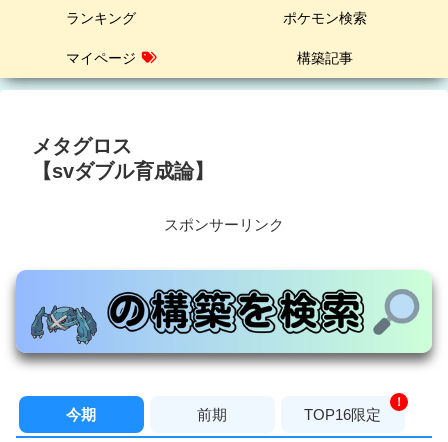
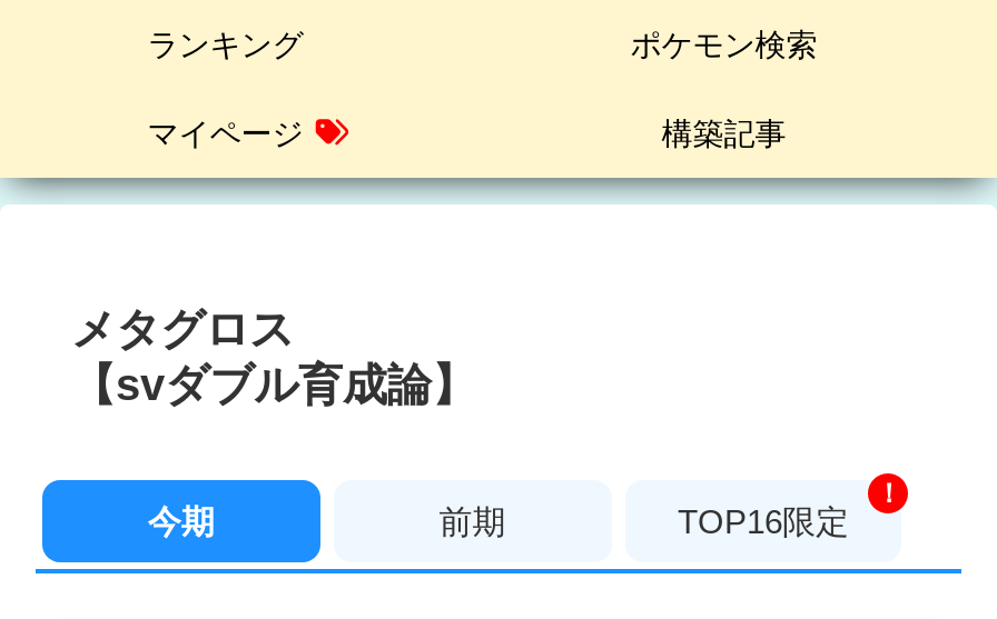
- スポンサーリンク

- [image]
